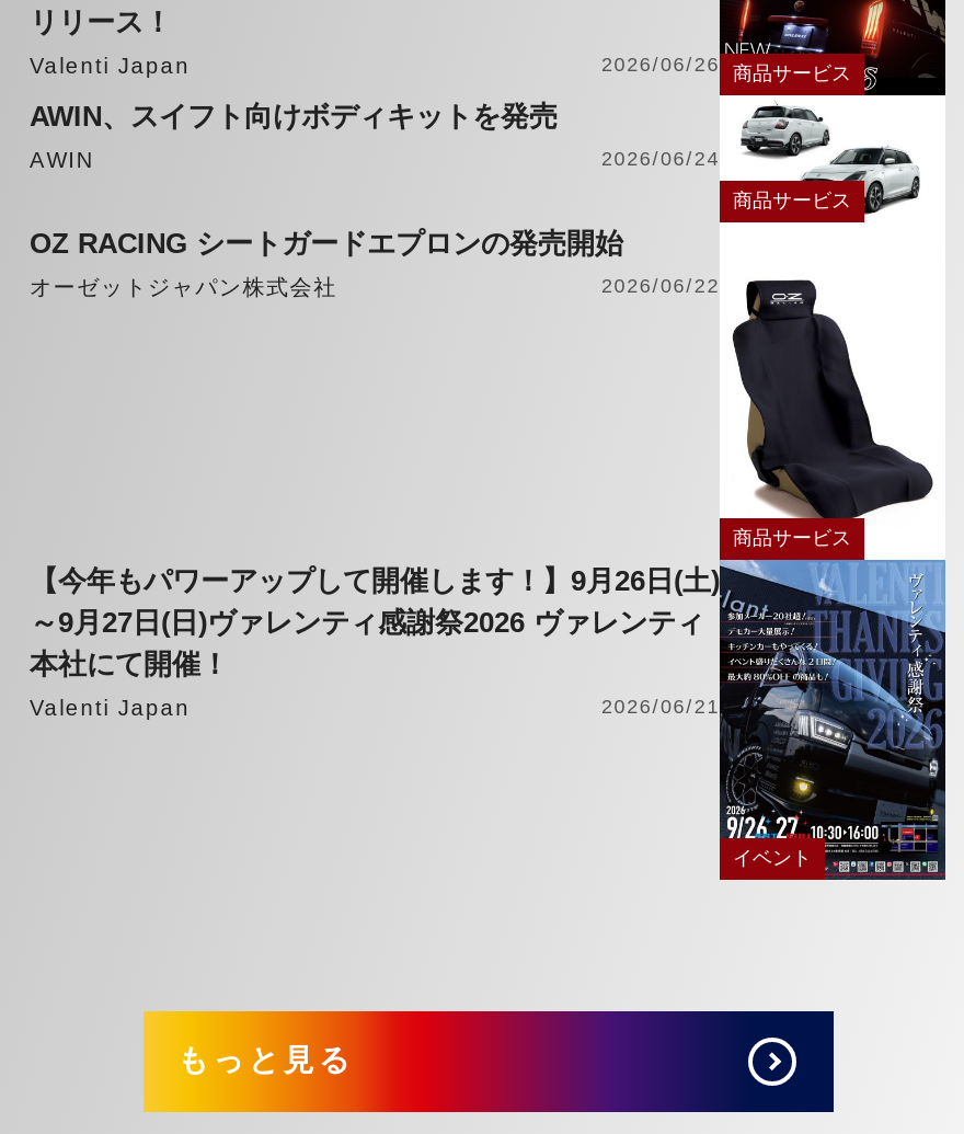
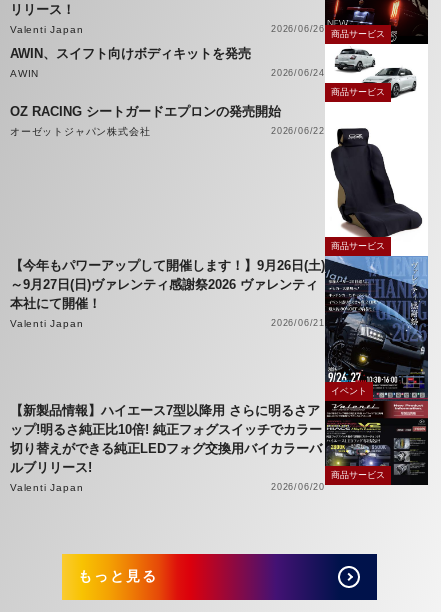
+ 【新製品情報】ハイエース7型以降用 さらに明るさア
+ ップ!明るさ純正比10倍! 純正フォグスイッチでカラー
+ 切り替えができる純正LEDフォグ交換用バイカラーバ
+ ルブリリース!
+ Valenti Japan
+ 2026/06/20

+ [image]
+ 商品サービス
